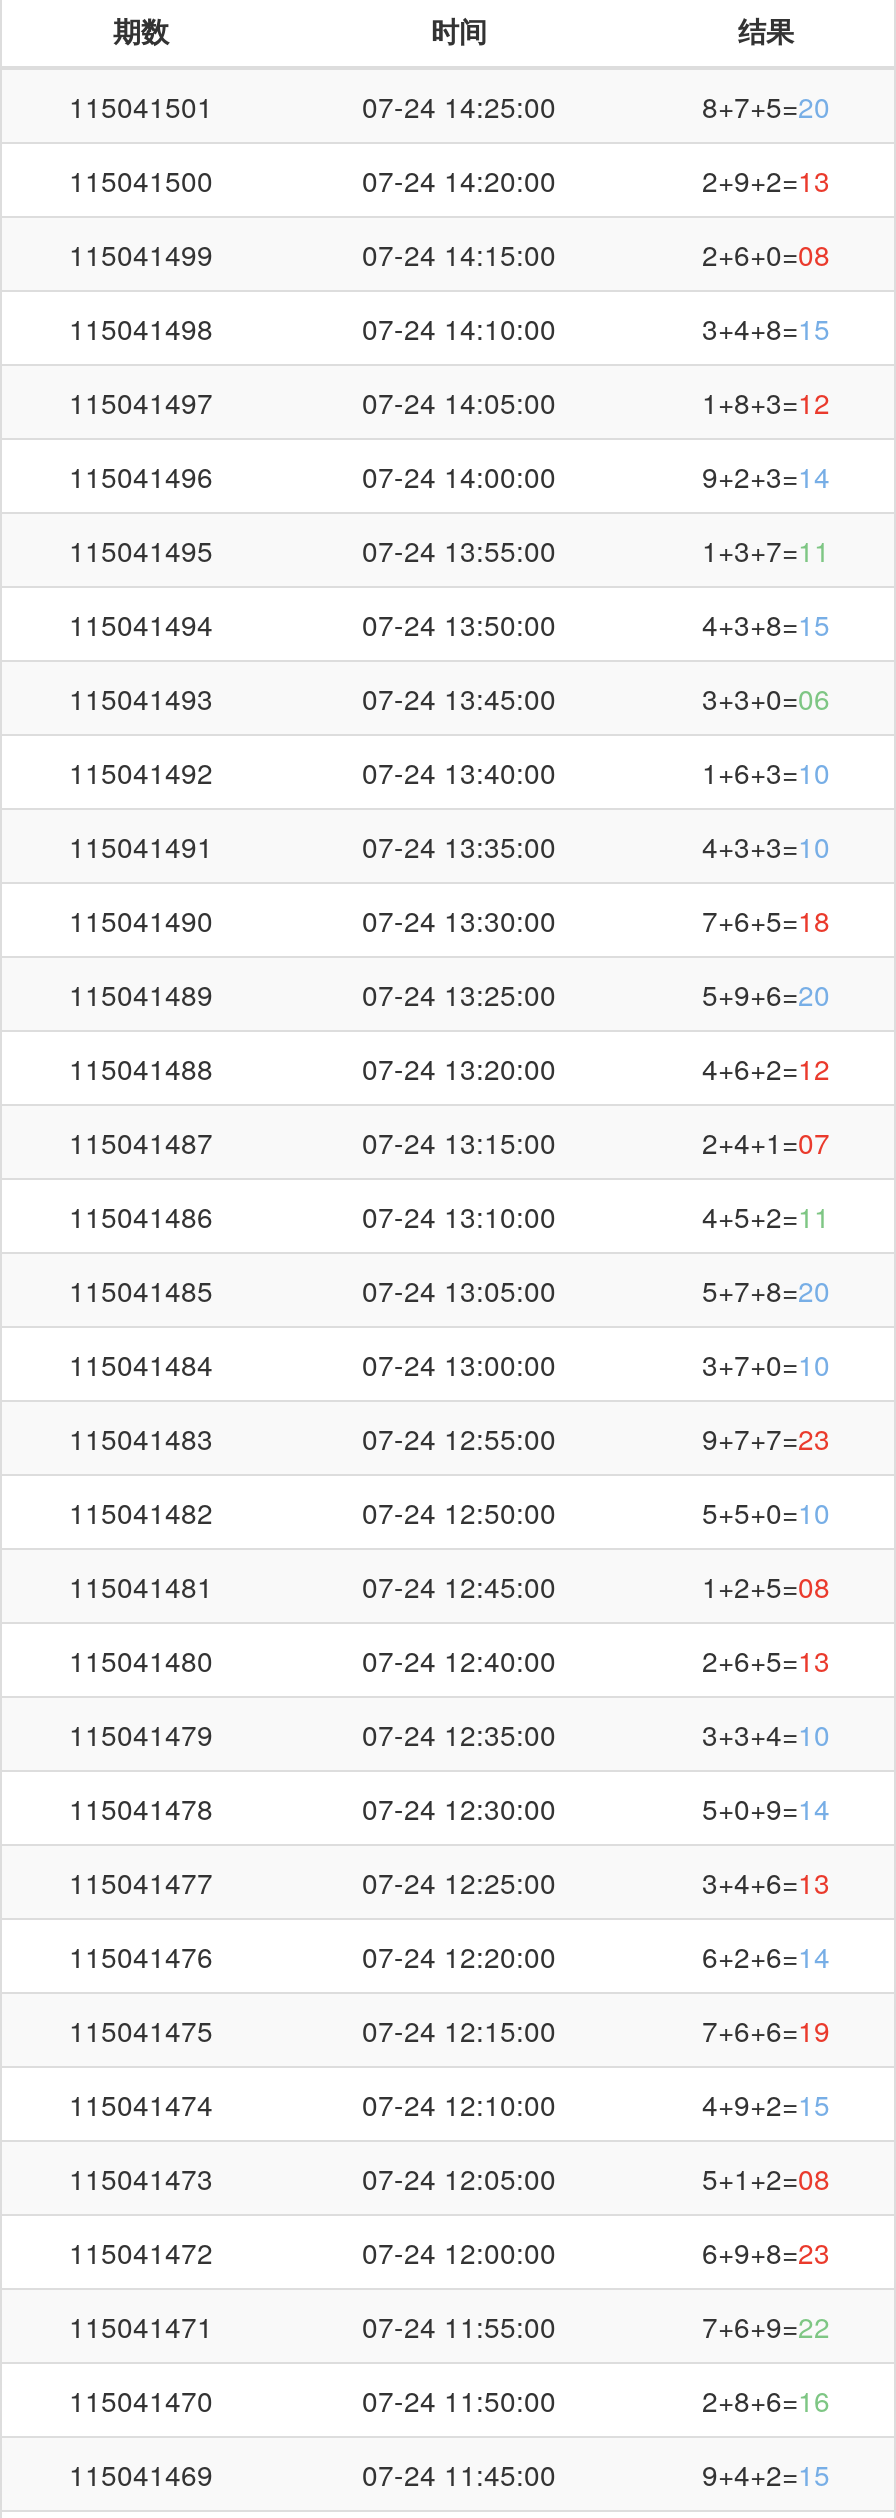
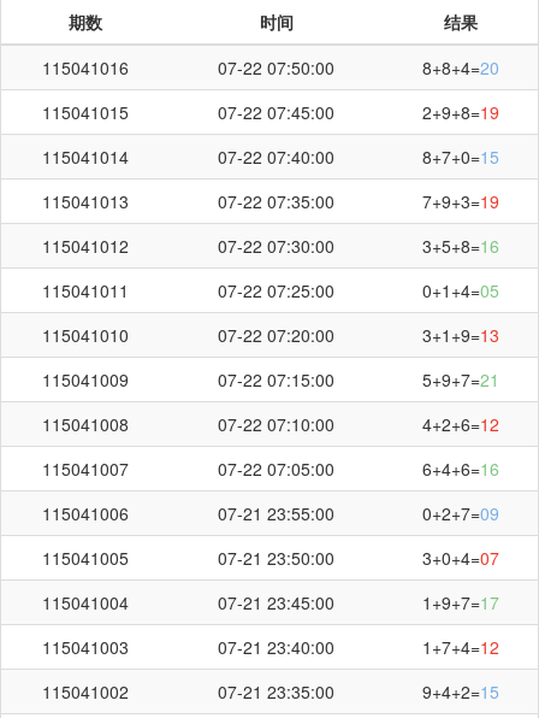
- 115041501
- 07-24 14:25:00
- 8+7+5=20
- 115041500
- 07-24 14:20:00
- 2+9+2=13
- 115041499
- 07-24 14:15:00
- 2+6+0=08
- 115041498
- 07-24 14:10:00
- 3+4+8= 15
- 115041497
- 07-24 14:05:00
- 1+8+3=12
- 115041496
- 07-24 14:00:00
- 9+2+3= 14
- 115041495
- 07-24 13:55:00
- 1+3+7= 11
- 115041494
- 07-24 13:50:00
- 4+3+8= 15
- 115041493
- 07-24 13:45:00
- 3+3+0=06
- 115041492
- 07-24 13:40:00
- 1+6+3= 10
- 115041491
- 07-24 13:35:00
- 4+3+3= 10
- 115041490
- 07-24 13:30:00
- 7+6+5=18
- 115041489
- 07-24 13:25:00
- 5+9+6=20
- 115041488
- 07-24 13:20:00
- 4+6+2=12
- 115041487
- 07-24 13:15:00
- 2+4+1=07
- 115041486
- 07-24 13:10:00
- 4+5+2= 11
- 115041485
- 07-24 13:05:00
- 5+7+8=20
- 115041484
- 07-24 13:00:00
- 3+7+0= 10
- 115041483
- 07-24 12:55:00
- 9+7+7=23
- 115041482
- 07-24 12:50:00
- 5+5+0= 10
- 115041481
- 07-24 12:45:00
- 1+2+5=08
- 115041480
- 07-24 12:40:00
- 2+6+5=13
- 115041479
- 07-24 12:35:00
- 3+3+4= 10
- 115041478
- 07-24 12:30:00
- 5+0+9= 14
- 115041477
- 07-24 12:25:00
- 3+4+6=13
- 115041476
- 07-24 12:20:00
- 6+2+6= 14
- 115041475
- 07-24 12:15:00
- 7+6+6=19
- 115041474
- 07-24 12:10:00
- 4+9+2= 15
- 115041473
- 07-24 12:05:00
- 5+1+2=08
- 115041472
- 07-24 12:00:00
- 6+9+8=23
- 115041471
- 07-24 11:55:00
- 7+6+9=22
- 115041470
- 07-24 11:50:00
- 2+8+6= 16
- 115041469
- 07-24 11:45:00
+ 115041016
+ 07-22 07:50:00
+ 8+8+4=20
+ 115041015
+ 07-22 07:45:00
+ 2+9+8=19
+ 115041014
+ 07-22 07:40:00
+ 8+7+0=15
+ 115041013
+ 07-22 07:35:00
+ 7+9+3=19
+ 115041012
+ 07-22 07:30:00
+ 3+5+8= 16
+ 115041011
+ 07-22 07:25:00
+ 0+1+4=05
+ 115041010
+ 07-22 07:20:00
+ 3+1+9=13
+ 115041009
+ 07-22 07:15:00
+ 5+9+7=21
+ 115041008
+ 07-22 07:10:00
+ 4+2+6=12
+ 115041007
+ 07-22 07:05:00
+ 6+4+6=16
+ 115041006
+ 07-21 23:55:00
+ 0+2+7=09
+ 115041005
+ 07-21 23:50:00
+ 3+0+4=07
+ 115041004
+ 07-21 23:45:00
+ 1+9+7= 17
+ 115041003
+ 07-21 23:40:00
+ 1+7+4=12
+ 115041002
+ 07-21 23:35:00
